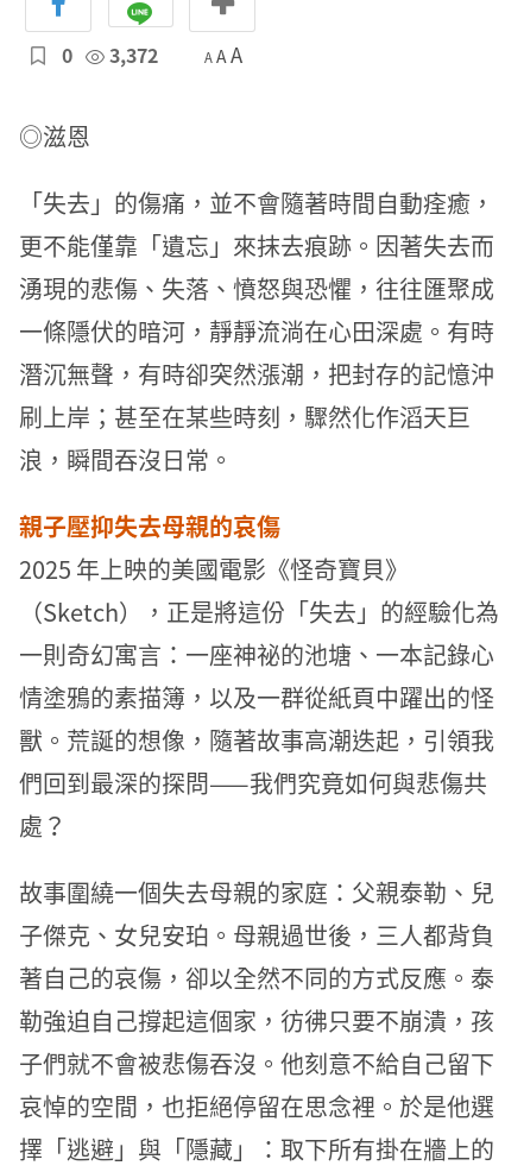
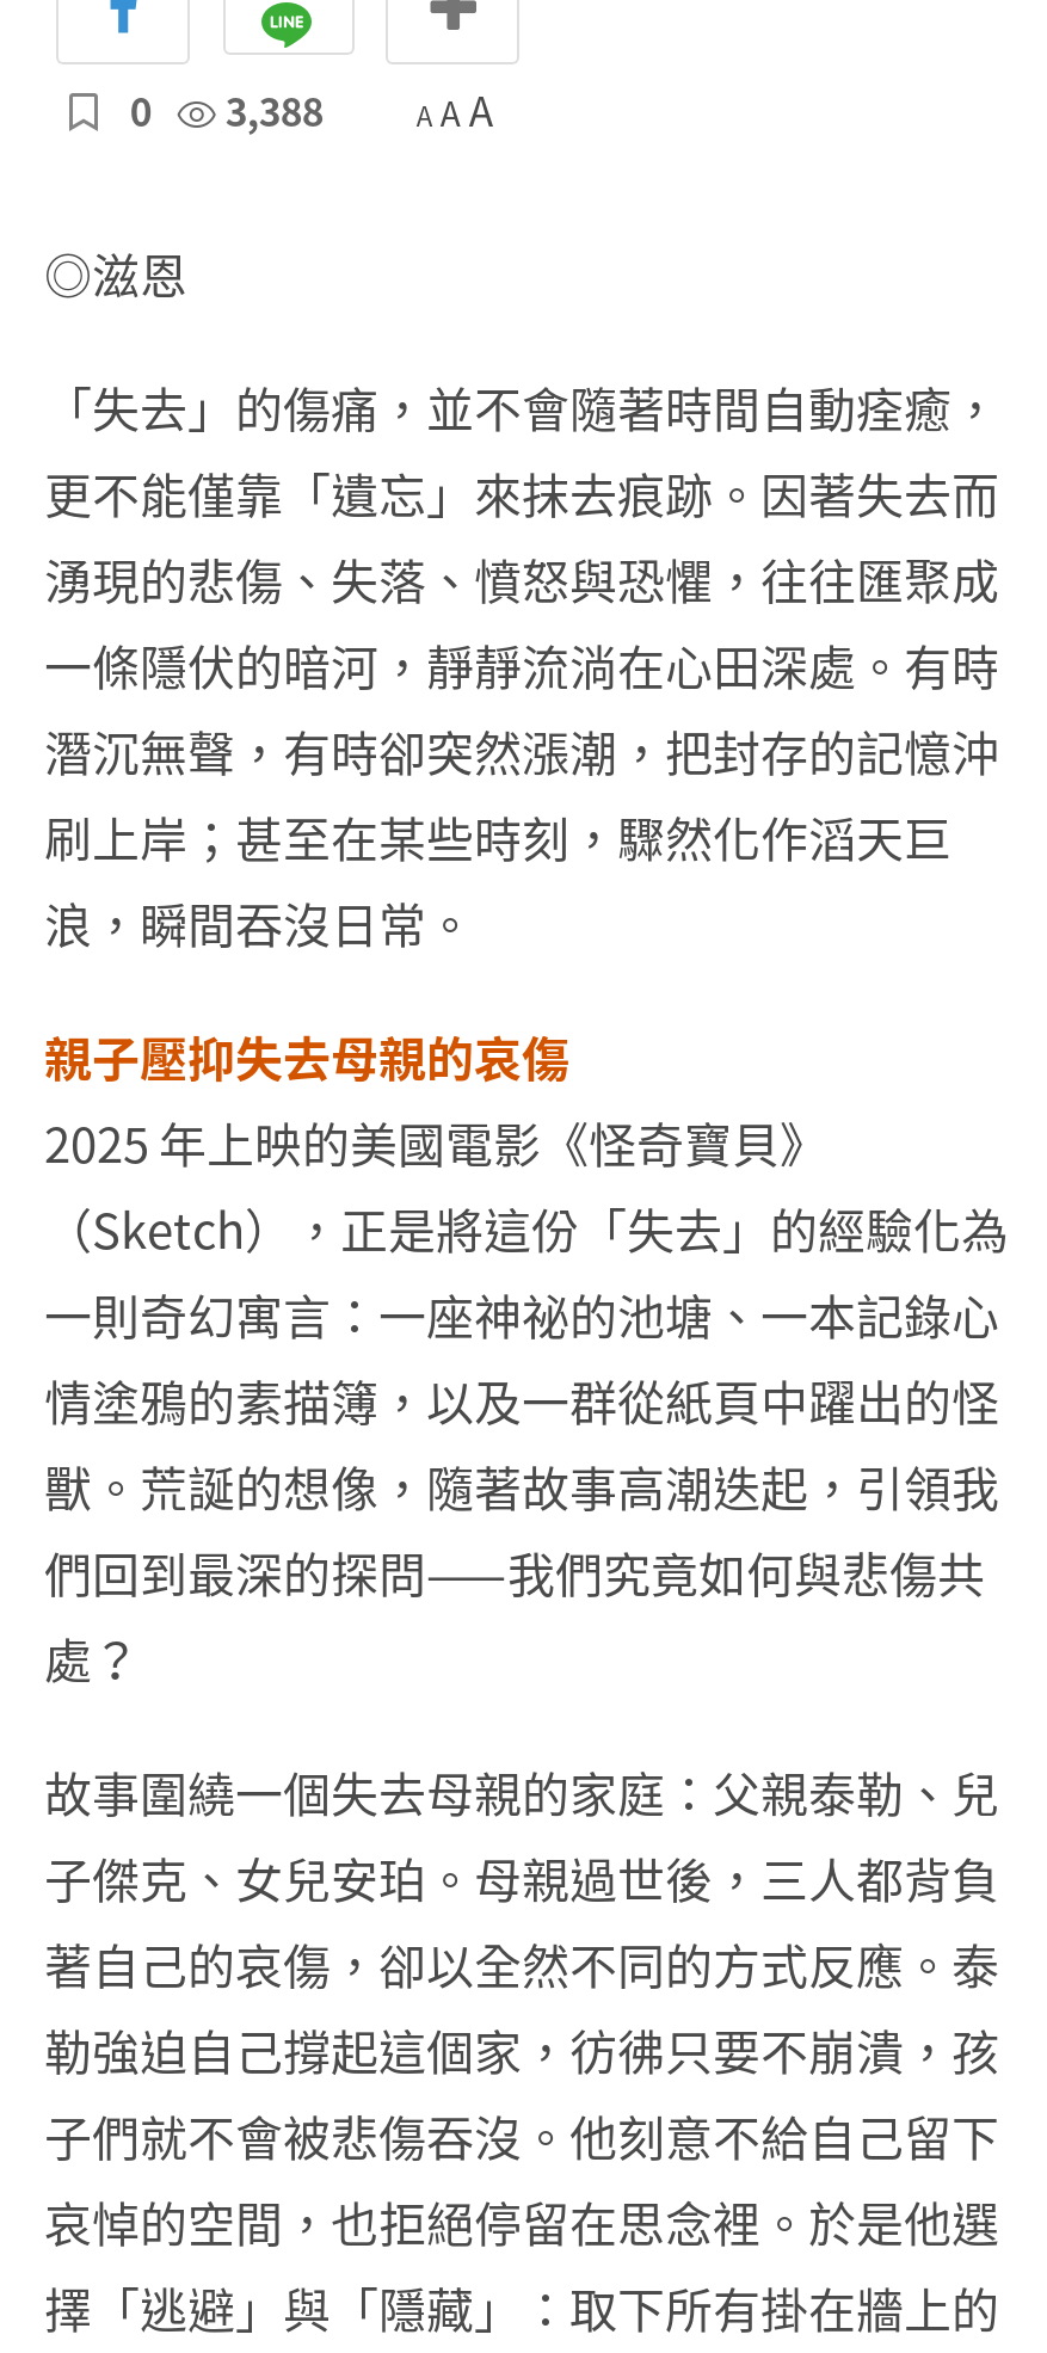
- 0 3,372 A A A
+ 0 3,388 A A A
